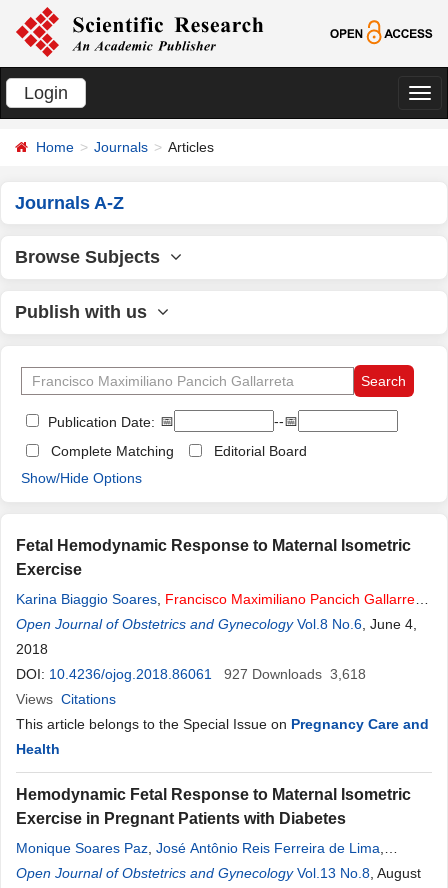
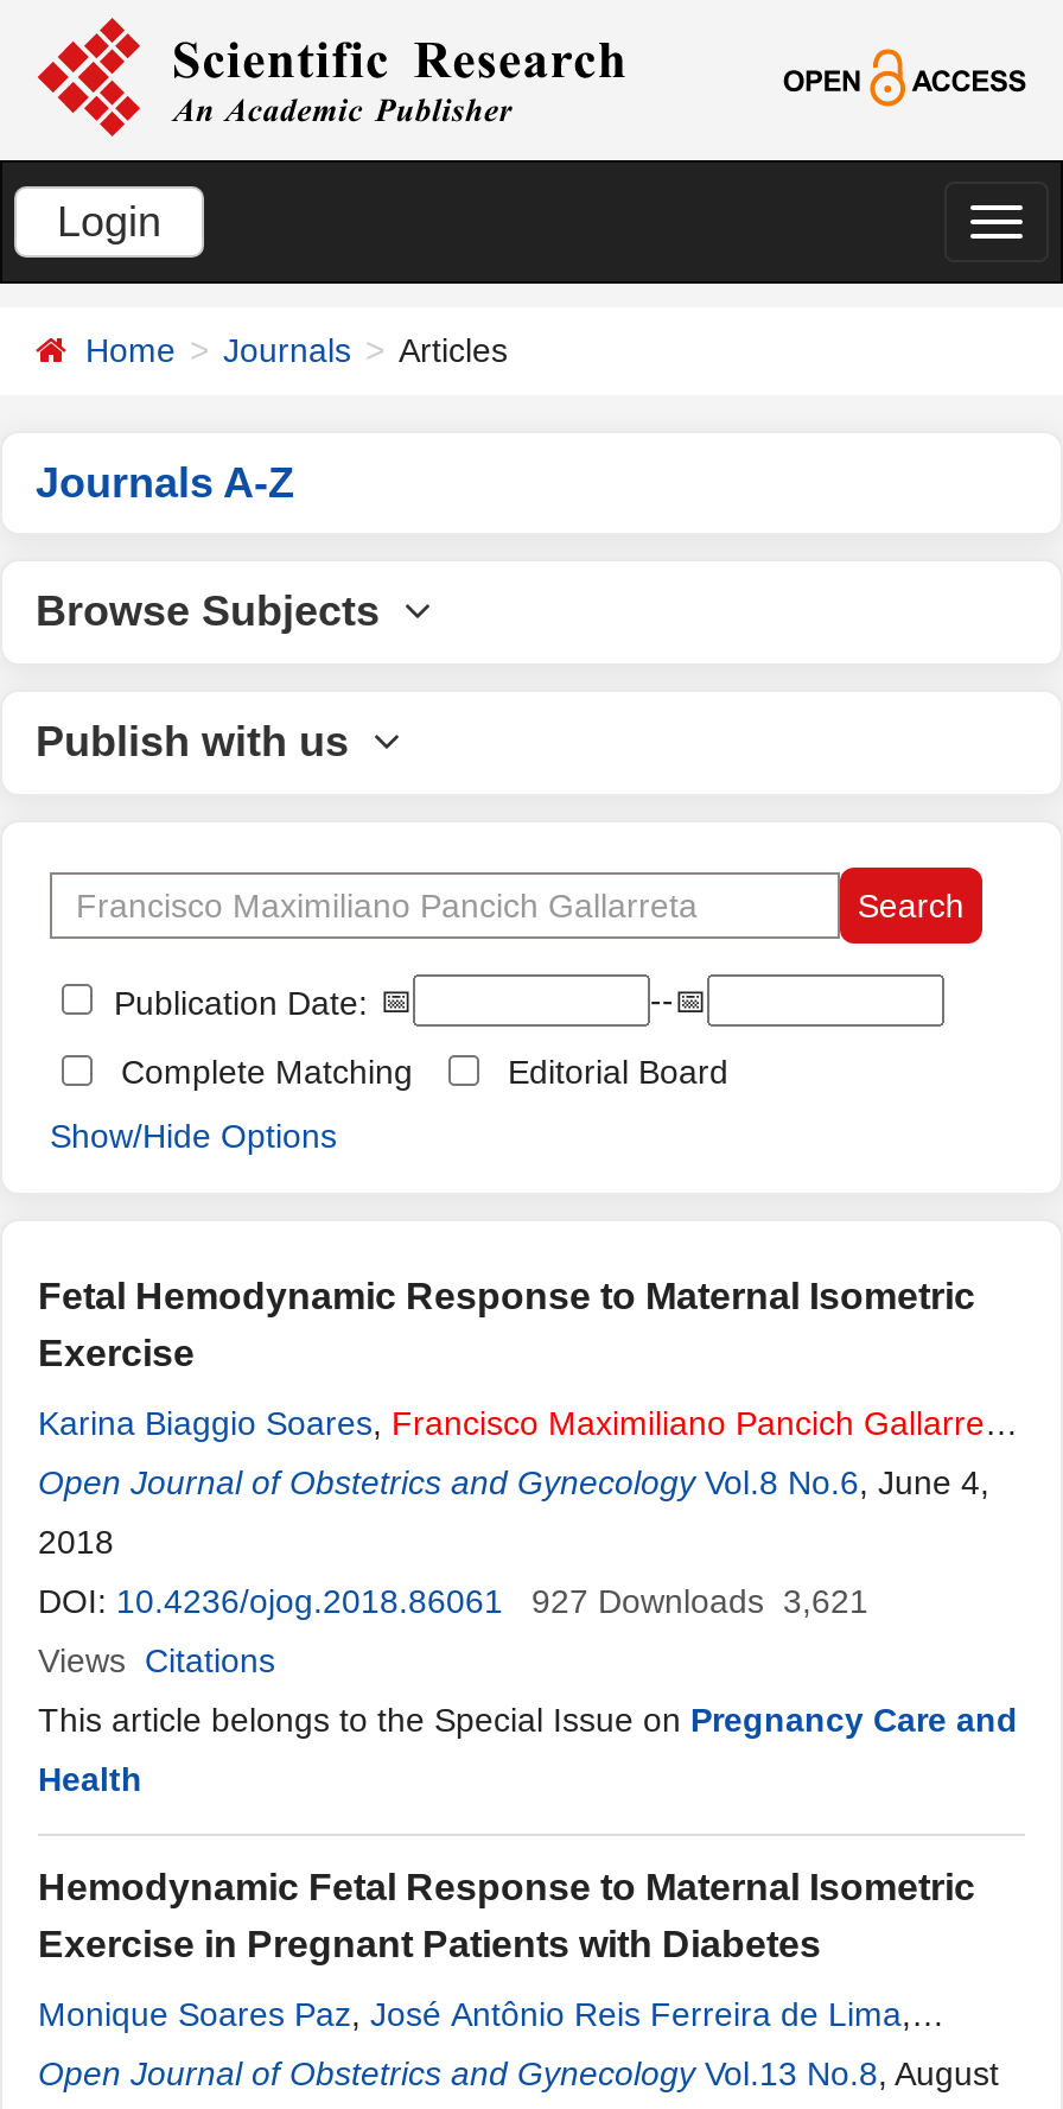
- DOI: 10.4236/ojog.2018.86061 927 Downloads 3,618
+ DOI: 10.4236/ojog.2018.86061 927 Downloads 3,621
